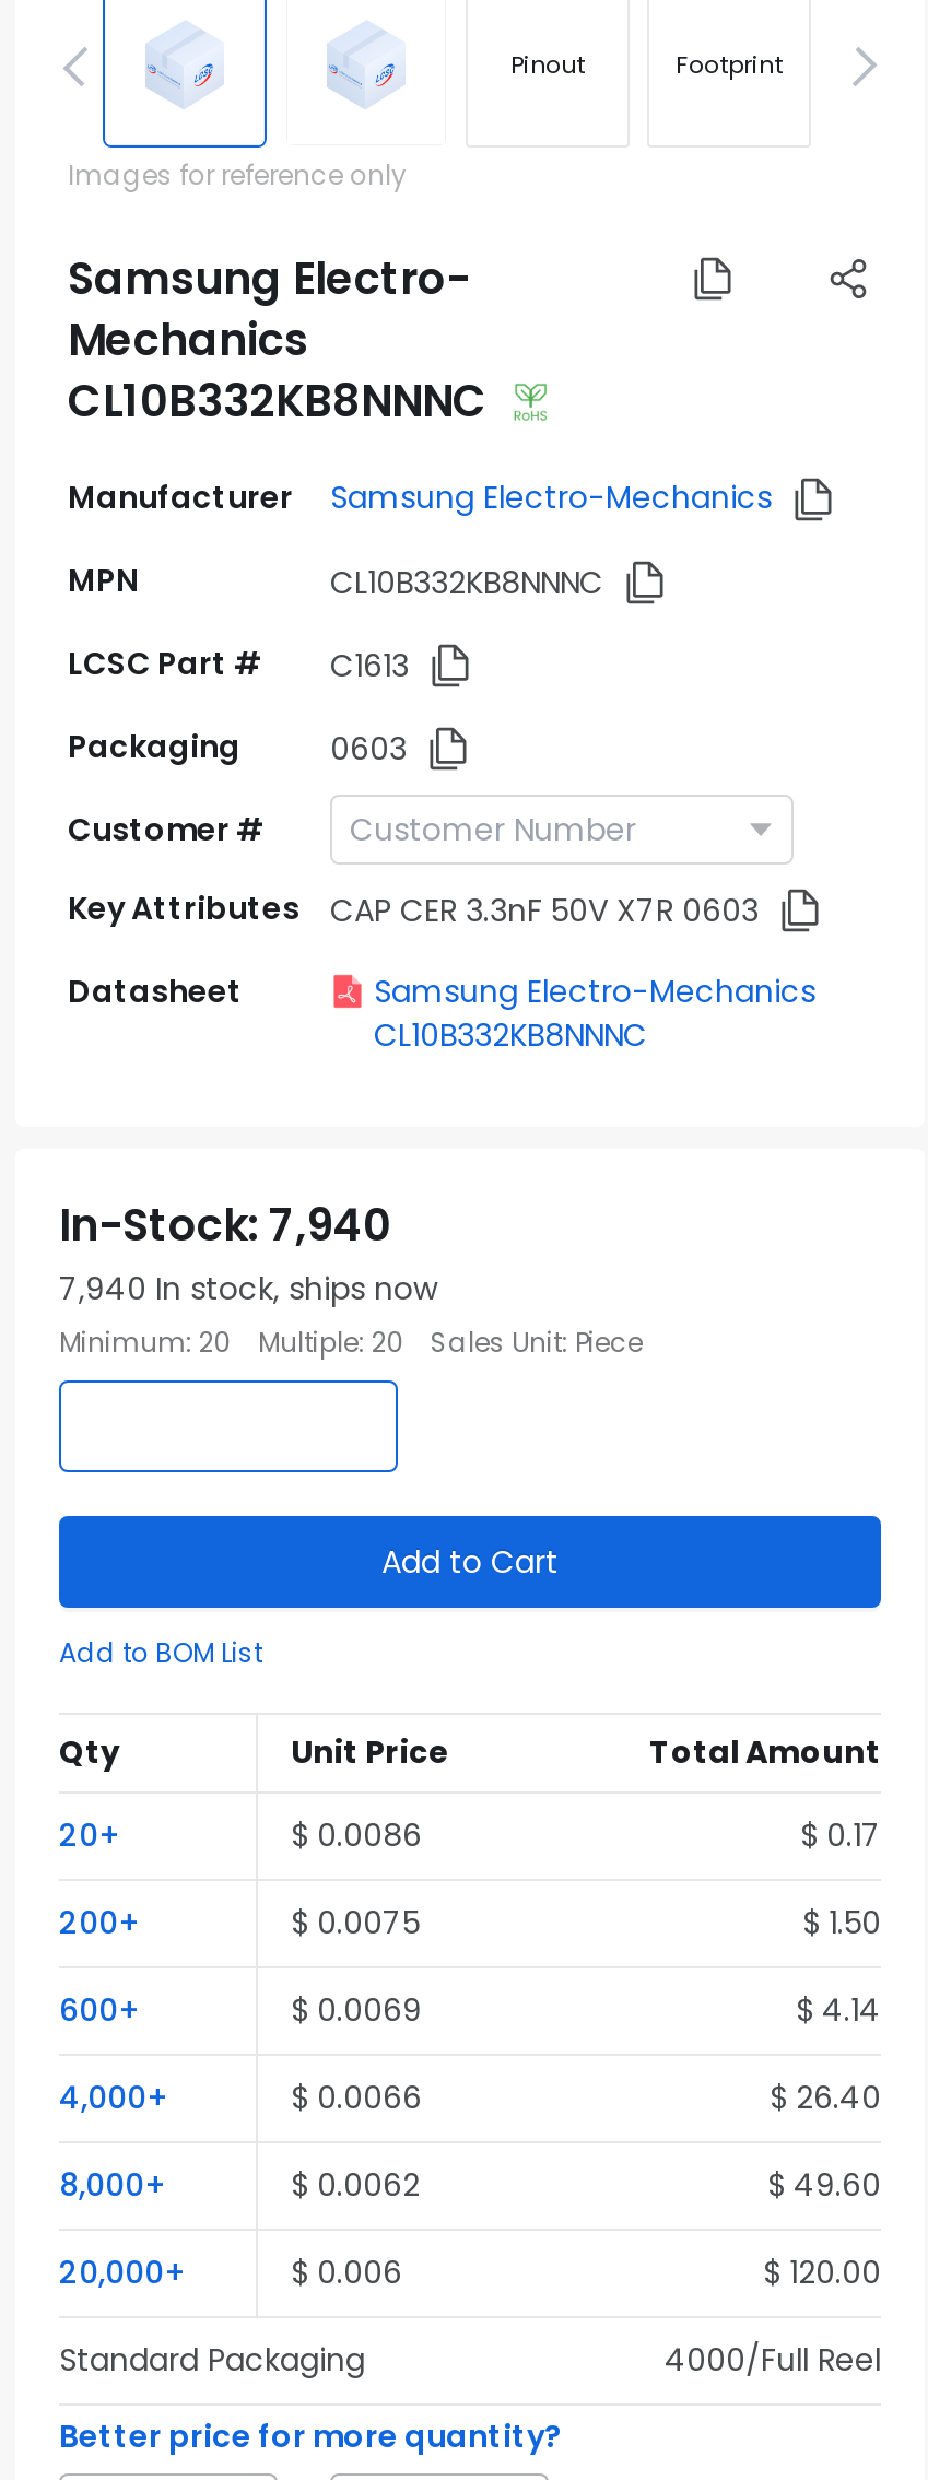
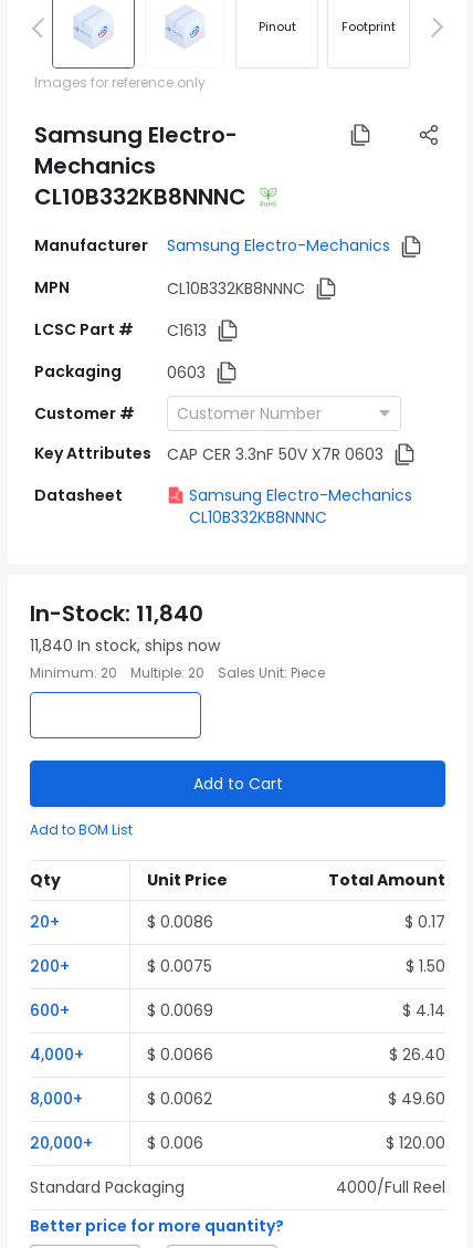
- In-Stock: 7,940
+ In-Stock: 11,840

- 7,940 In stock, ships now
+ 11,840 In stock, ships now
